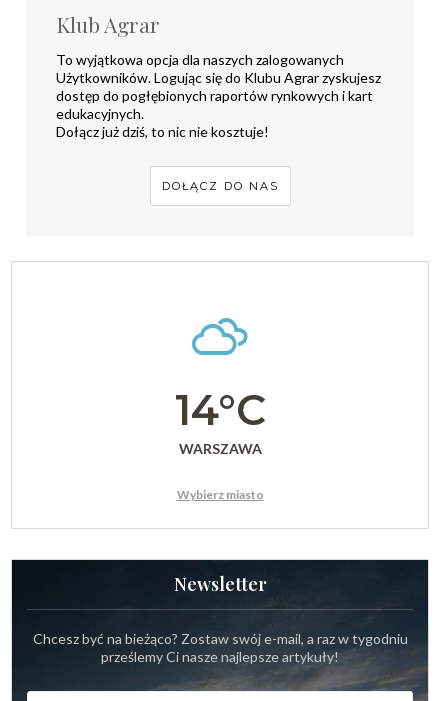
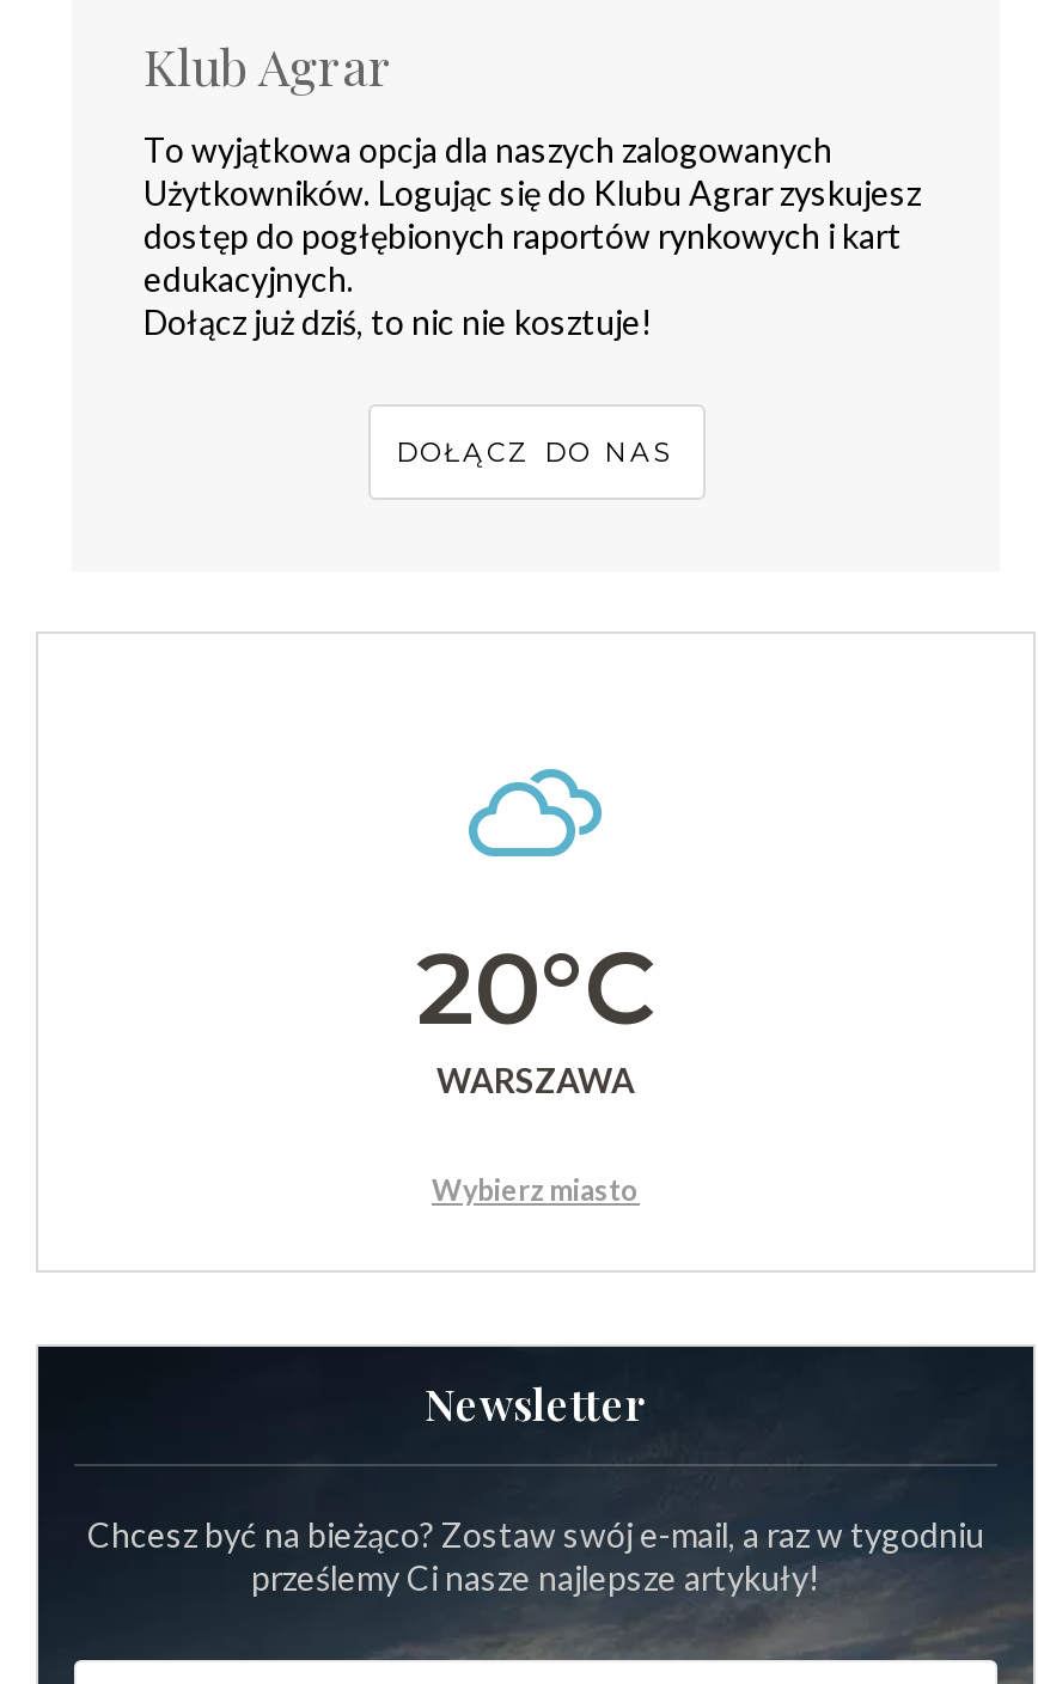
- 14°C
+ 20°C
